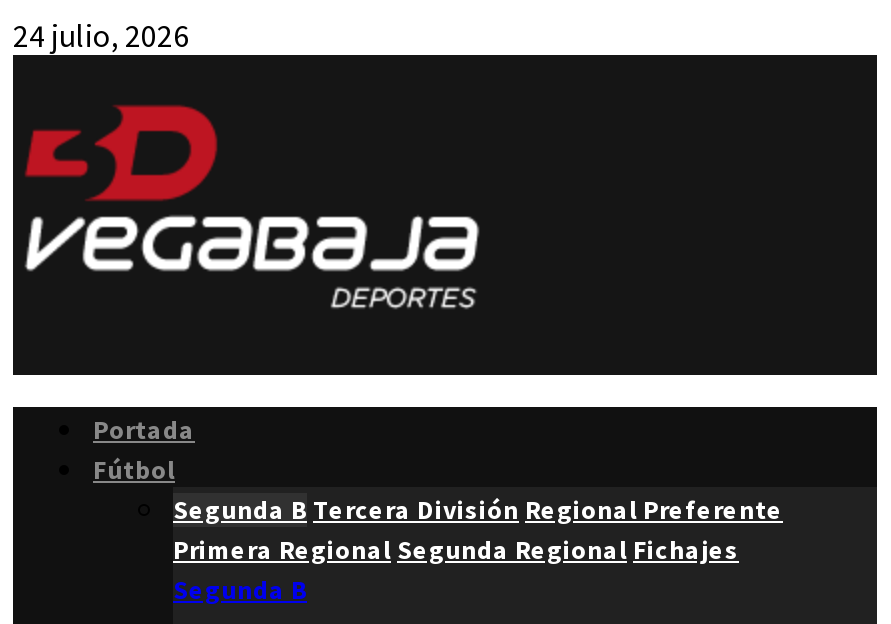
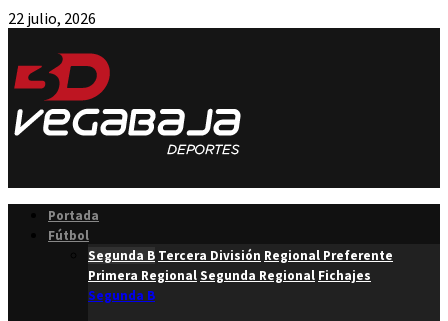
- 24 julio, 2026
+ 22 julio, 2026
